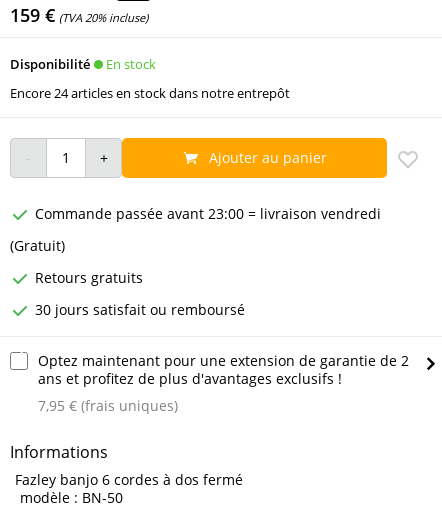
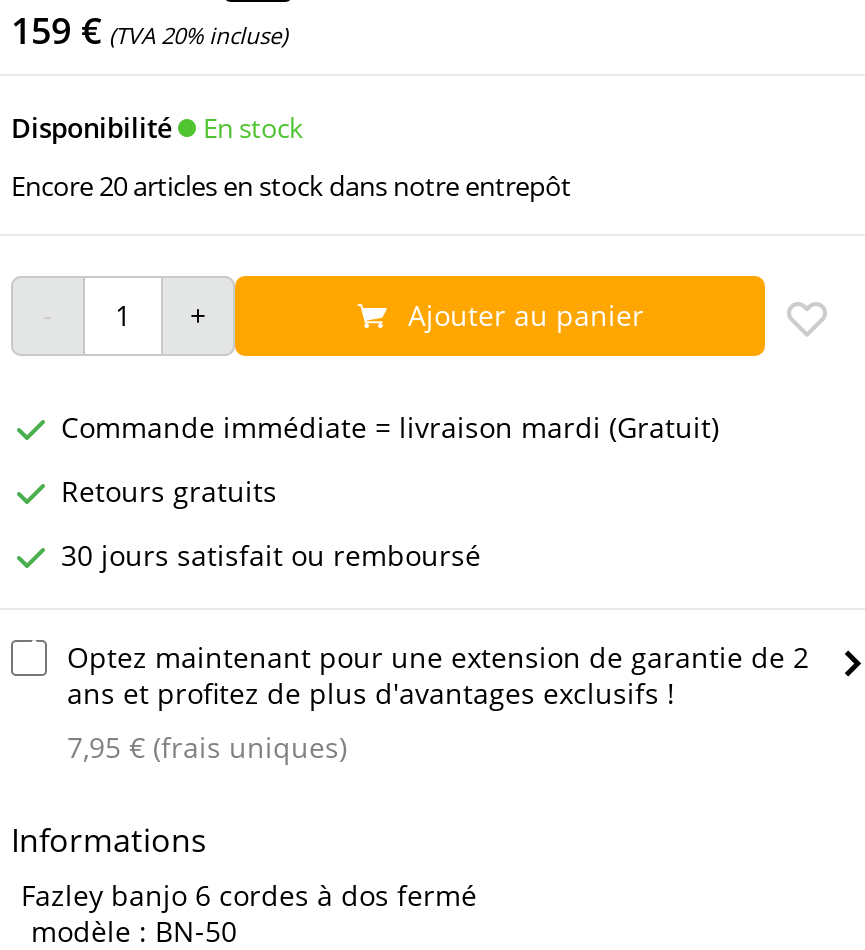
- Encore 24 articles en stock dans notre entrepôt
+ Encore 20 articles en stock dans notre entrepôt

- Commande passée avant 23:00 = livraison vendredi
- (Gratuit)
+ Commande immédiate = livraison mardi (Gratuit)
